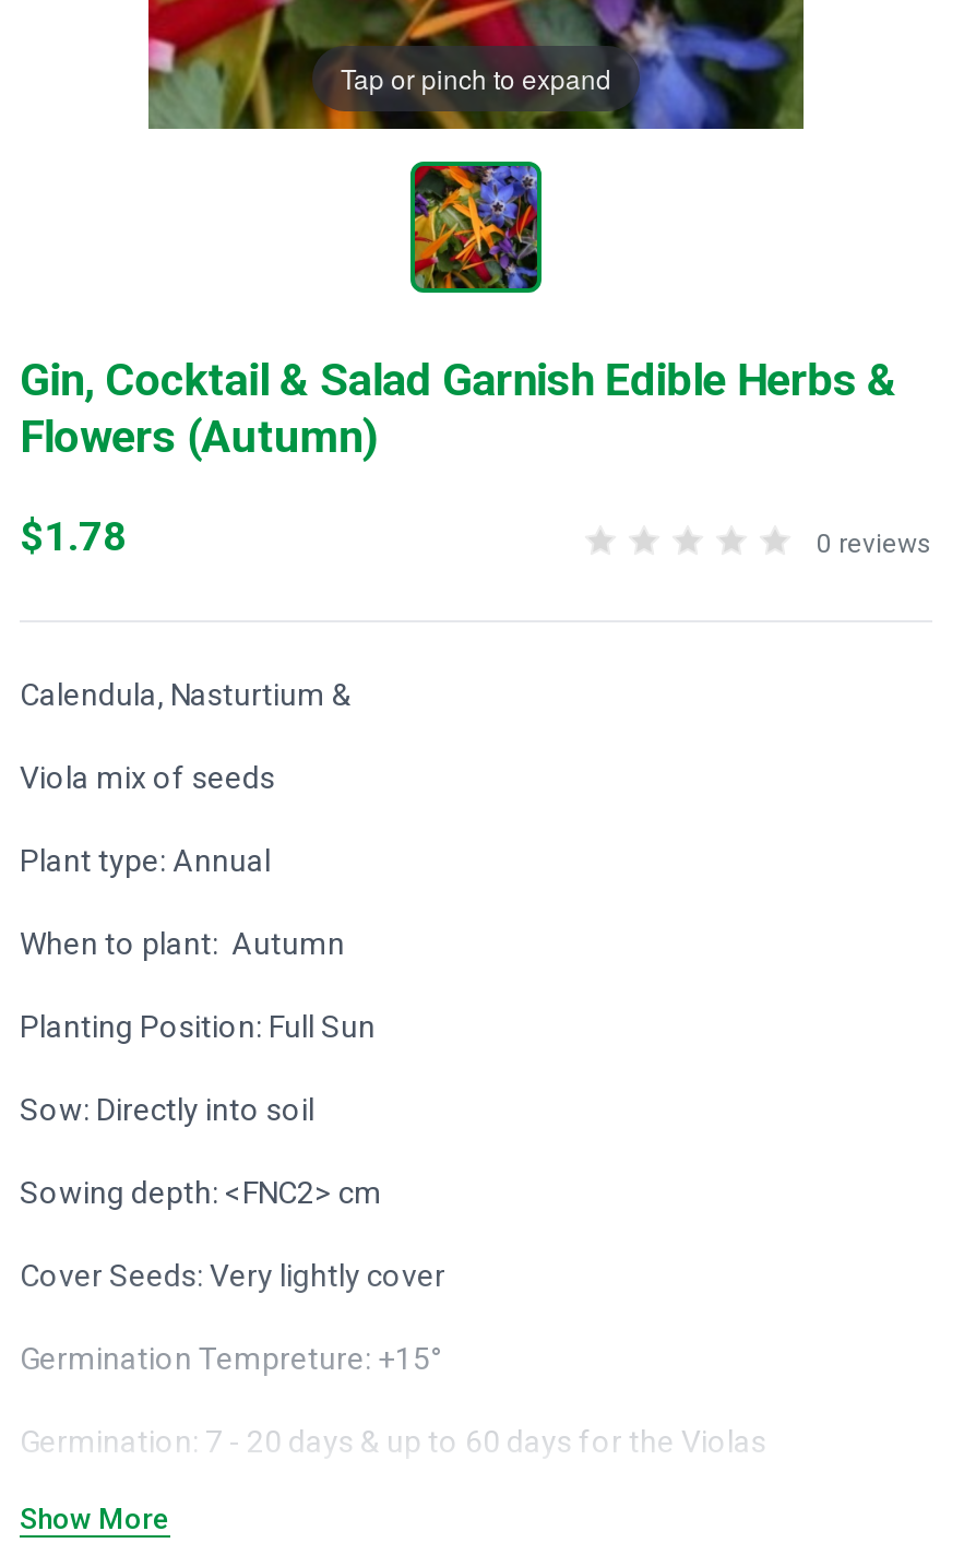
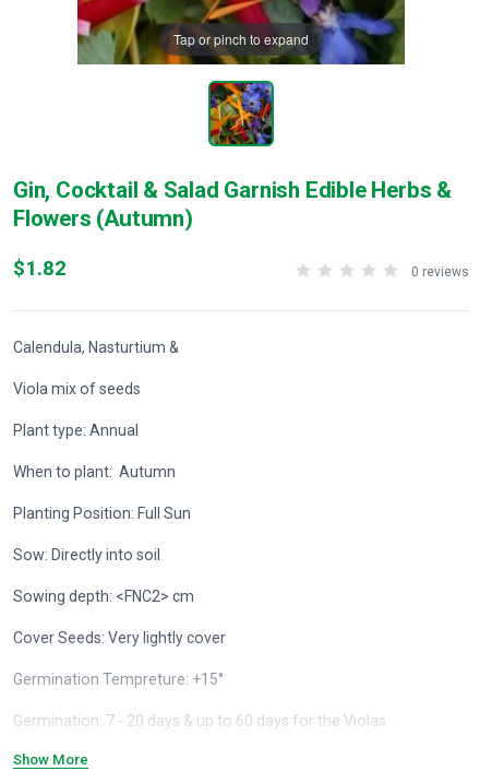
- $1.78
+ $1.82
